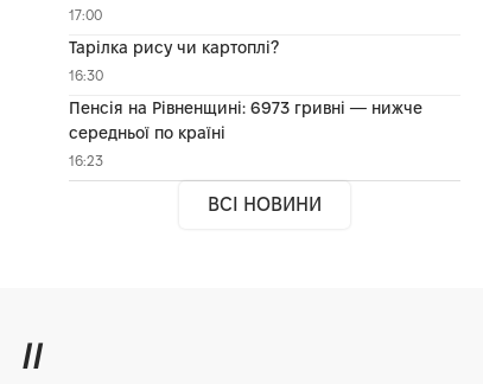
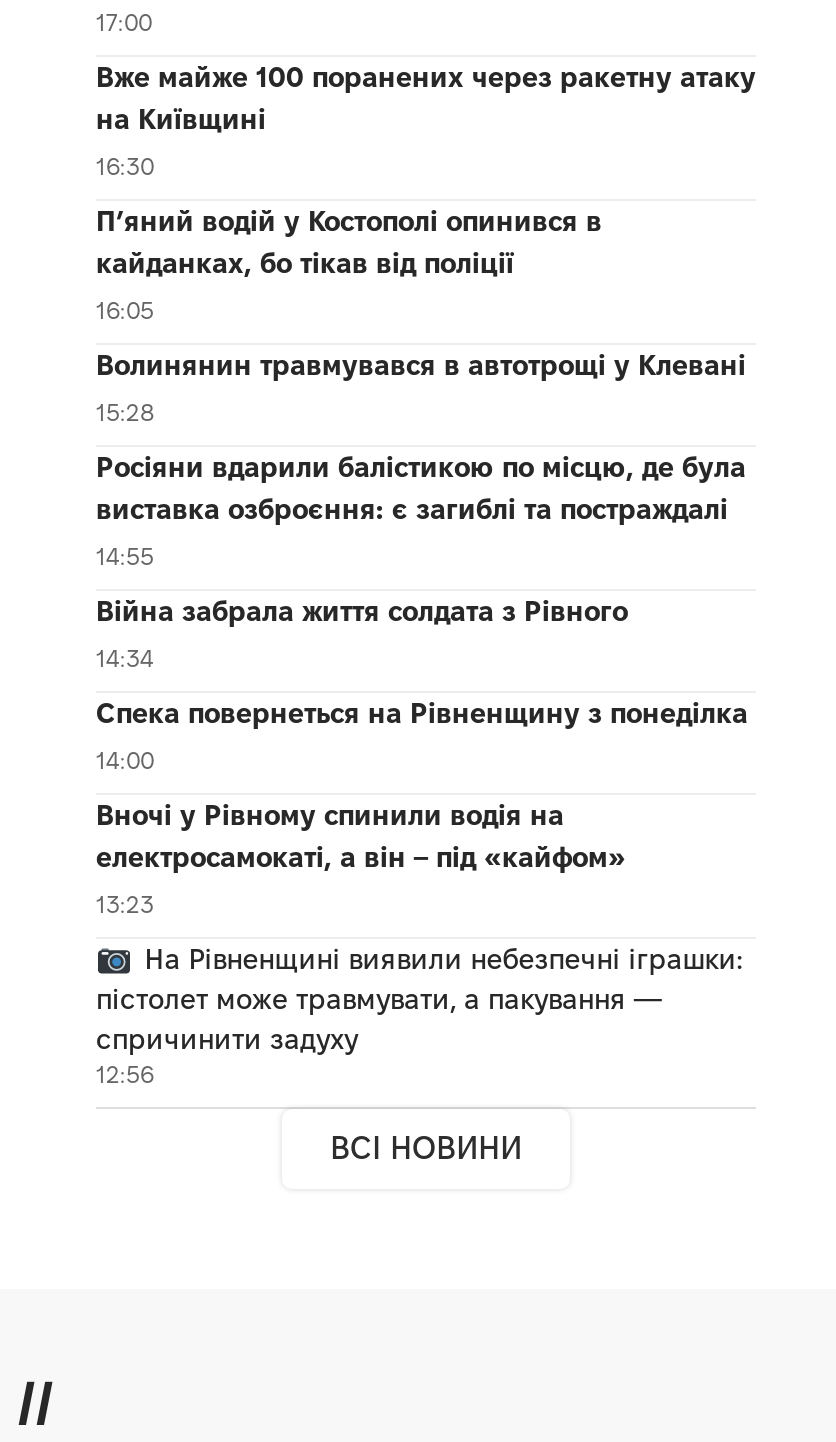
- Тарілка рису чи картоплі?
+ Вже майже 100 поранених через ракетну атаку
+ на Київщині

- Пенсія на Рівненщині: 6973 гривні — нижче
- середньої по країні
- 16:23
+ П’яний водій у Костополі опинився в
+ кайданках, бо тікав від поліції
+ 16:05
+ Волинянин травмувався в автотрощі у Клевані
+ 15:28
+ Росіяни вдарили балістикою по місцю, де була
+ виставка озброєння: є загиблі та постраждалі
+ 14:55
+ Війна забрала життя солдата з Рівного
+ 14:34
+ Спека повернеться на Рівненщину з понеділка
+ 14:00
+ Вночі у Рівному спинили водія на
+ електросамокаті, а він – під «кайфом»
+ 13:23
+ На Рівненщині виявили небезпечні іграшки:
+ пістолет може травмувати, а пакування —
+ спричинити задуху
+ 12:56
